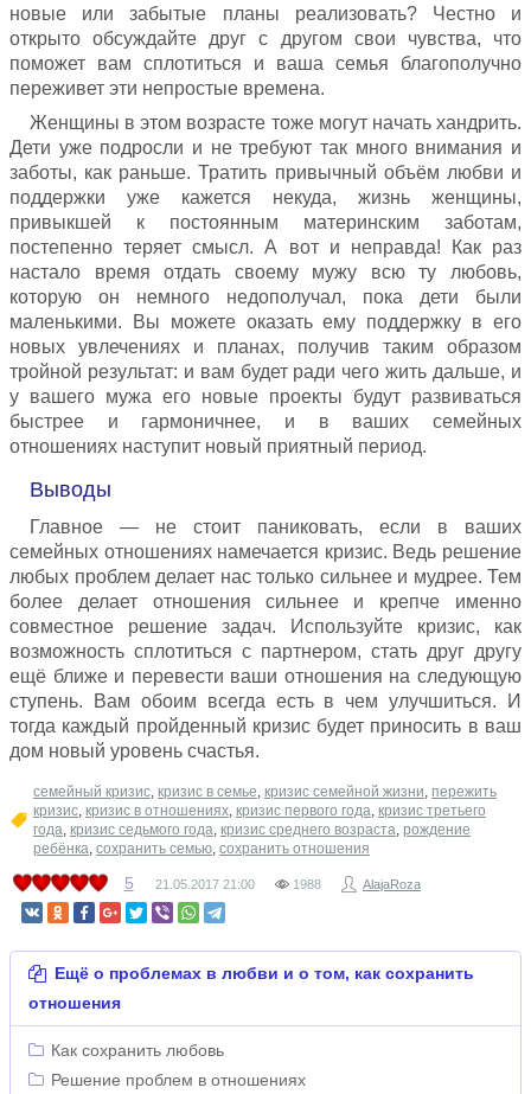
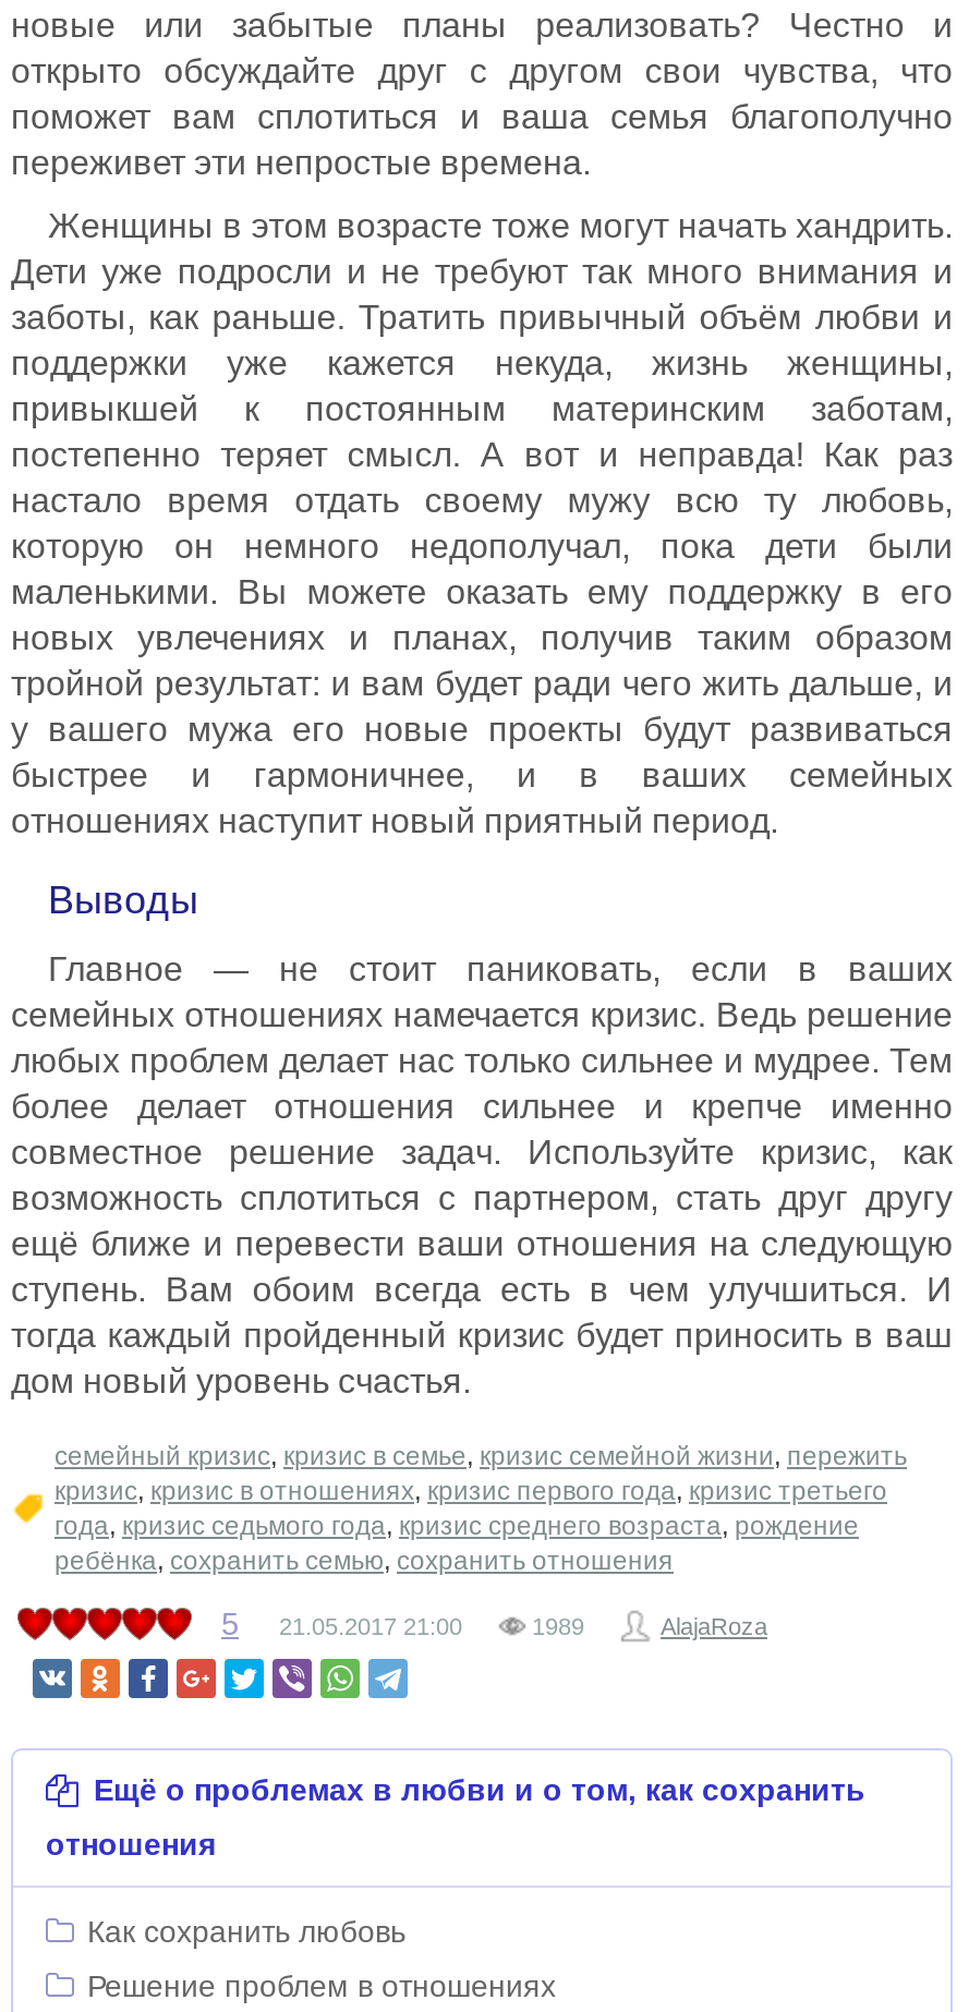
- 1988
+ 1989
